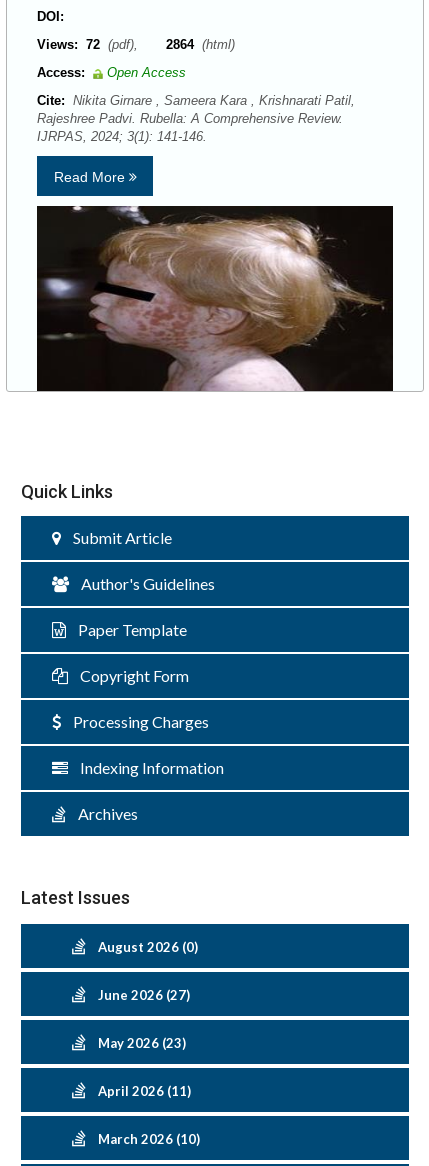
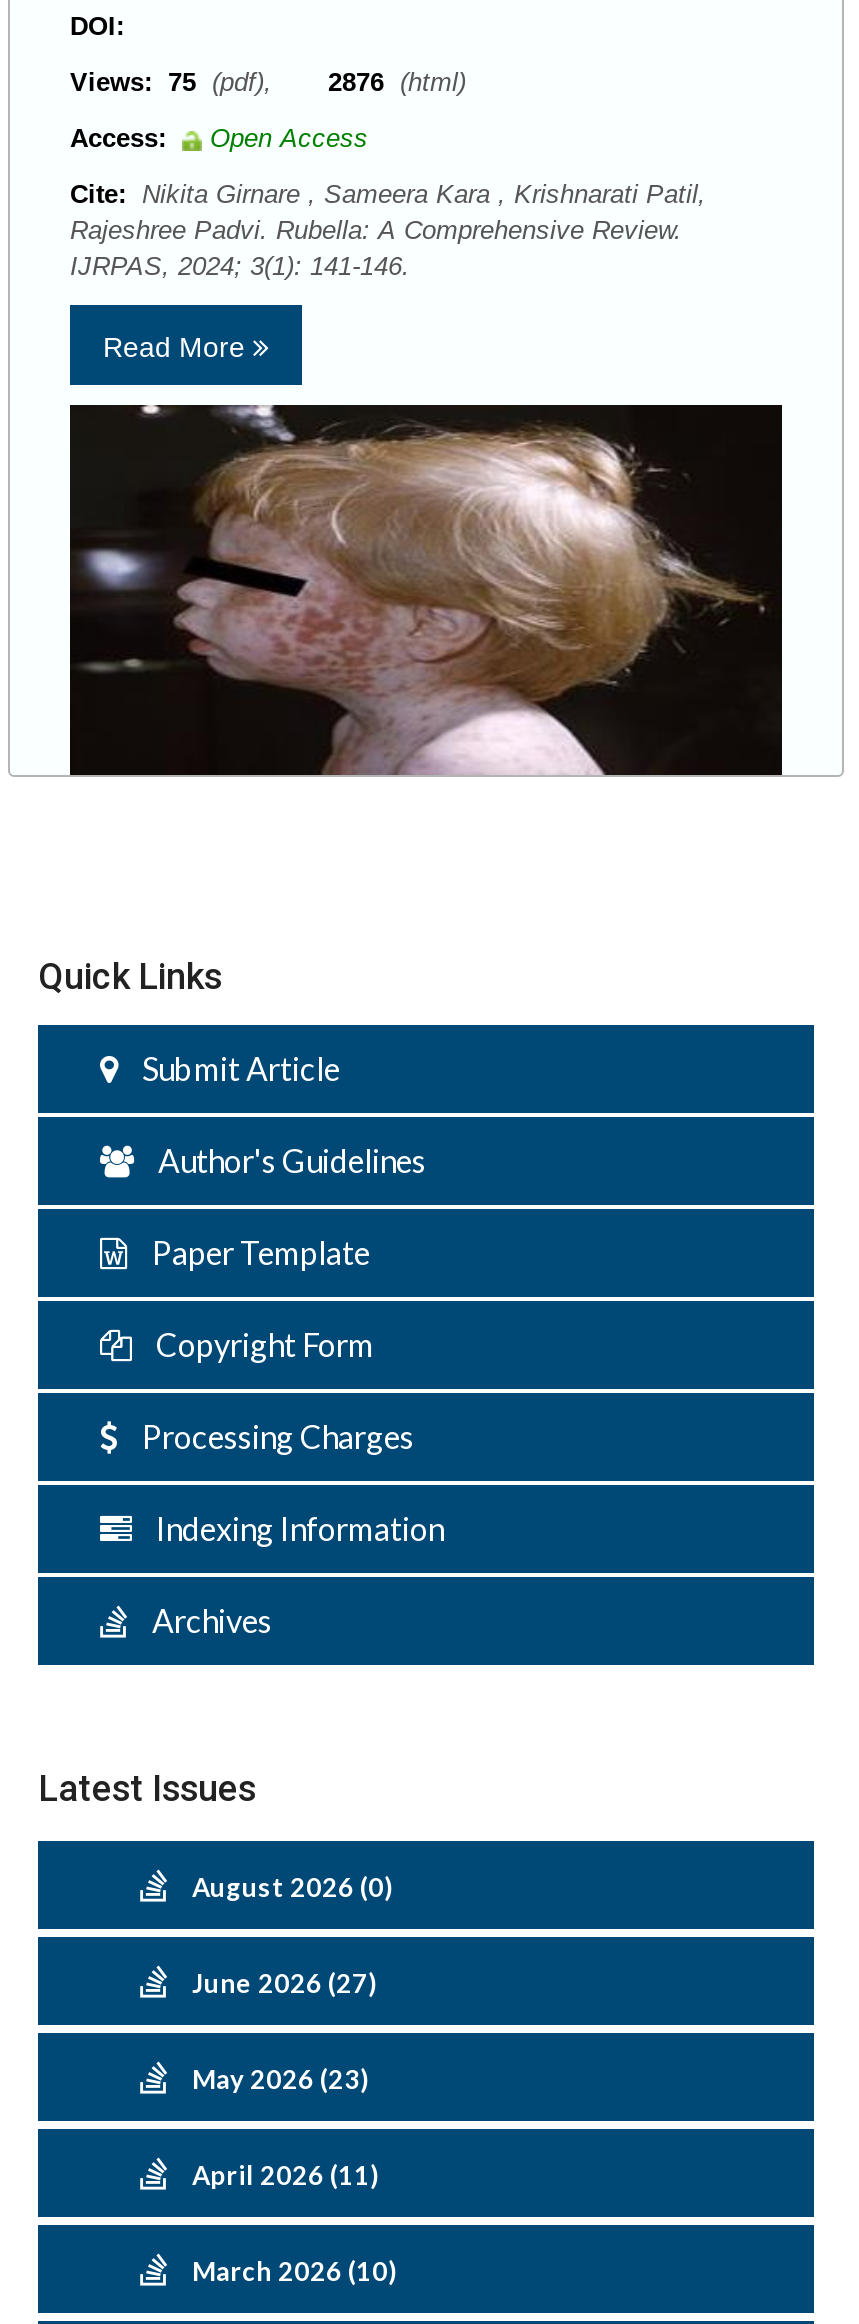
- Views: 72 (pdf), 2864 (html)
+ Views: 75 (pdf), 2876 (html)
